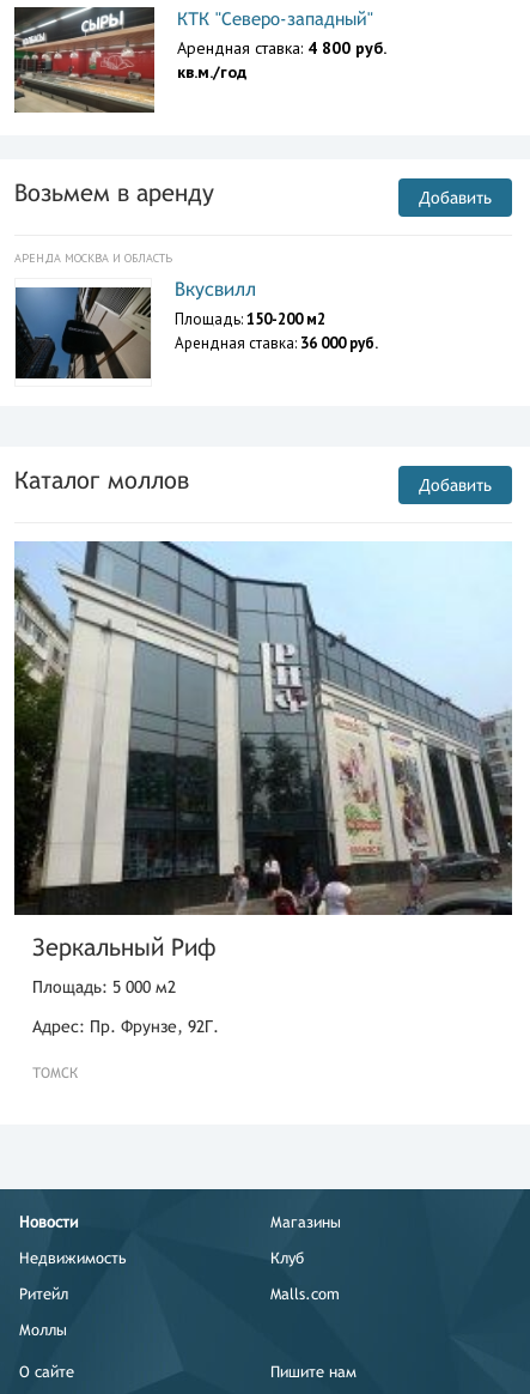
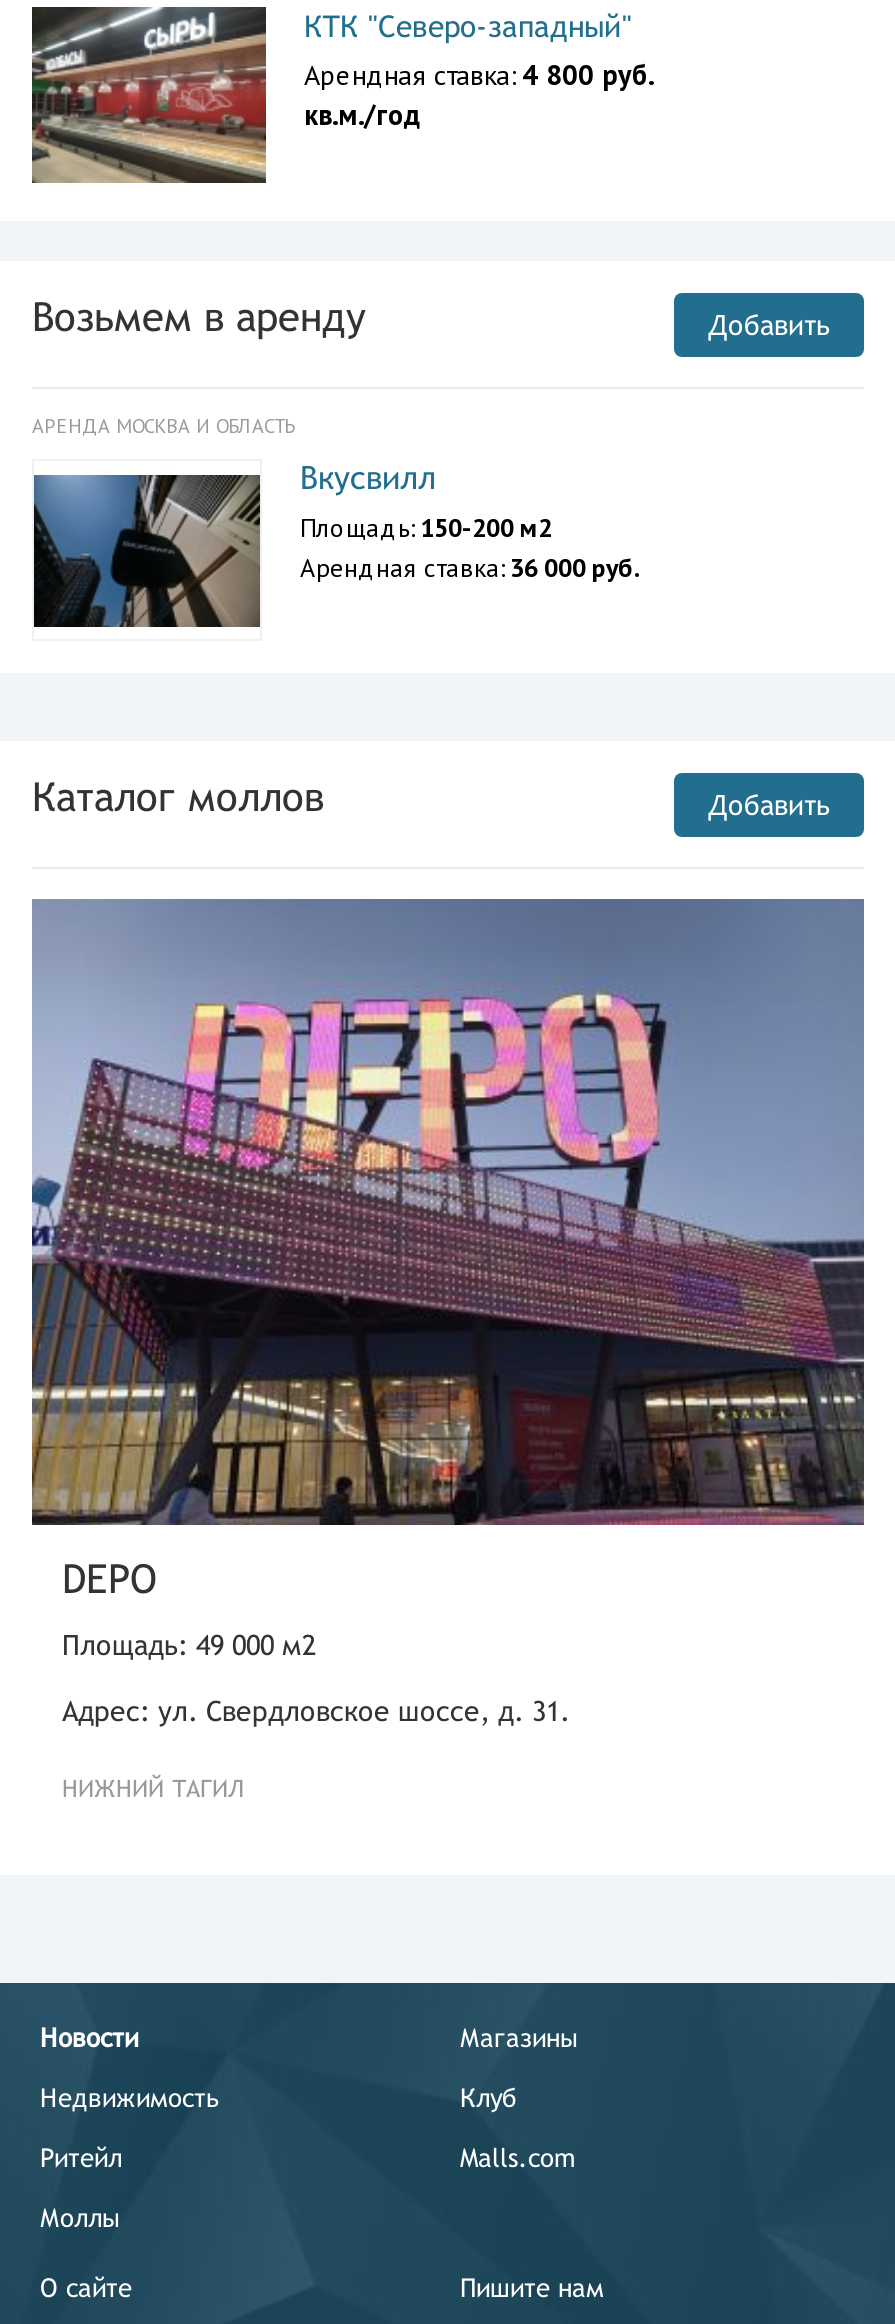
- [image]
- Зеркальный Риф
+ [image]
+ DEPO

- Площадь: 5 000 м2
+ Площадь: 49 000 м2

- Адрес: Пр. Фрунзе, 92Г.
+ Адрес: ул. Свердловское шоссе, д. 31.

- ТОМСК
+ НИЖНИЙ ТАГИЛ
